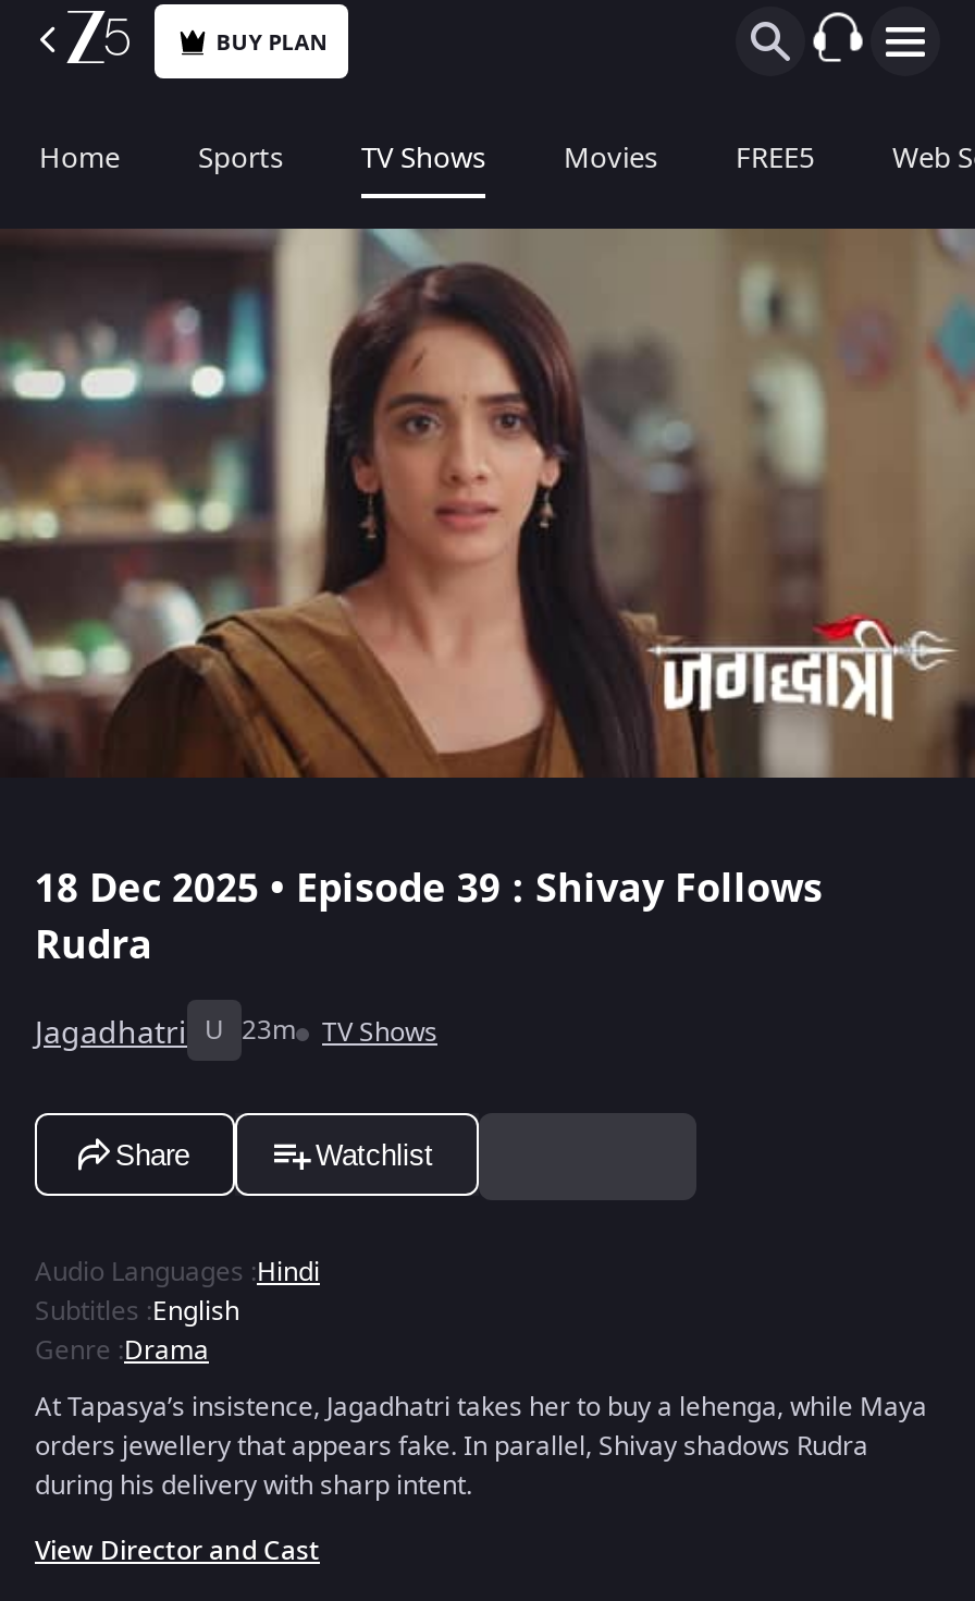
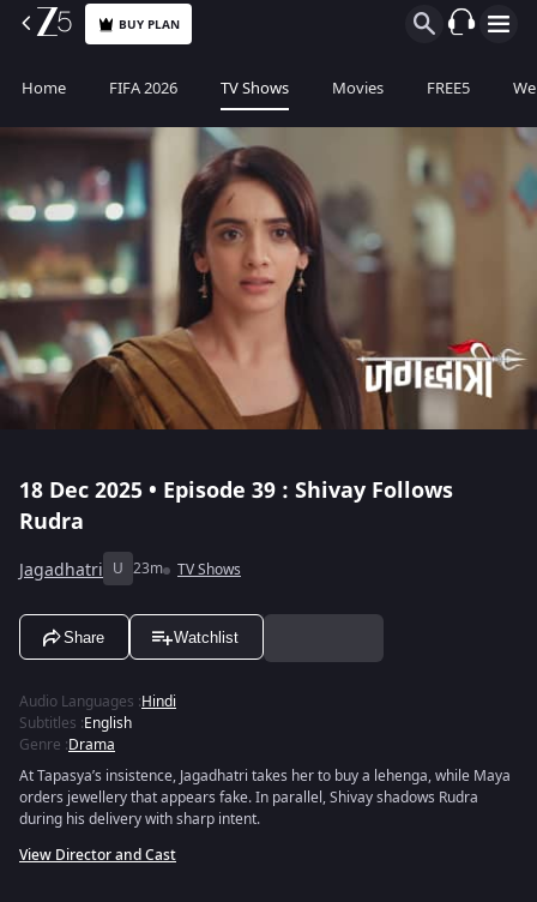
- Sports
+ FIFA 2026
